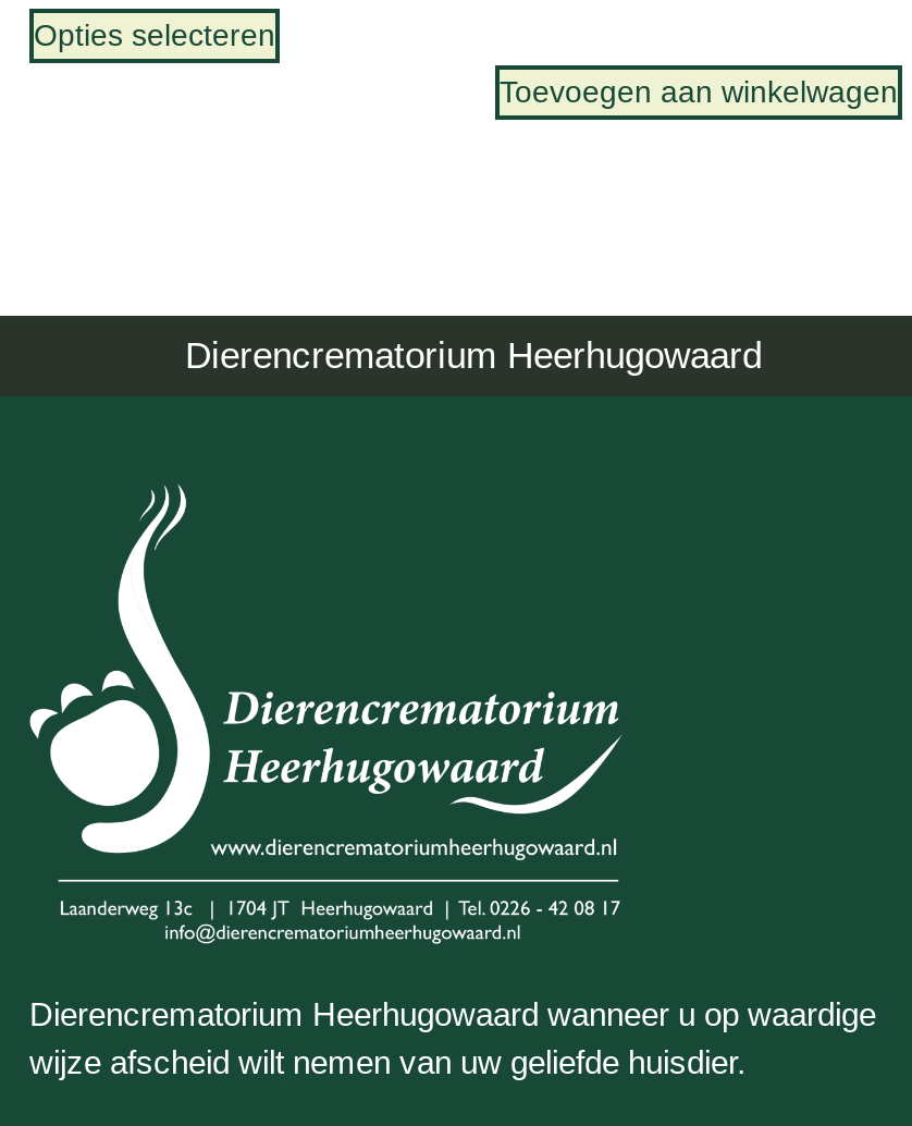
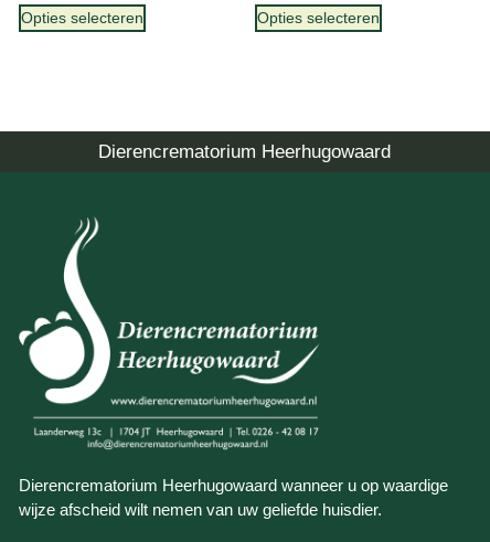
- Toevoegen aan winkelwagen
+ Opties selecteren
